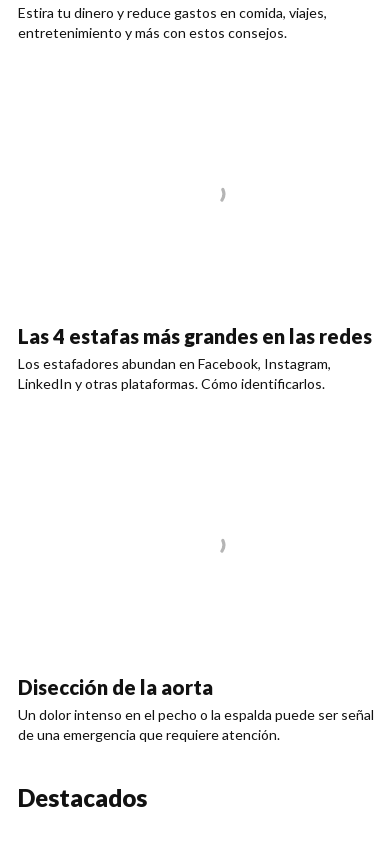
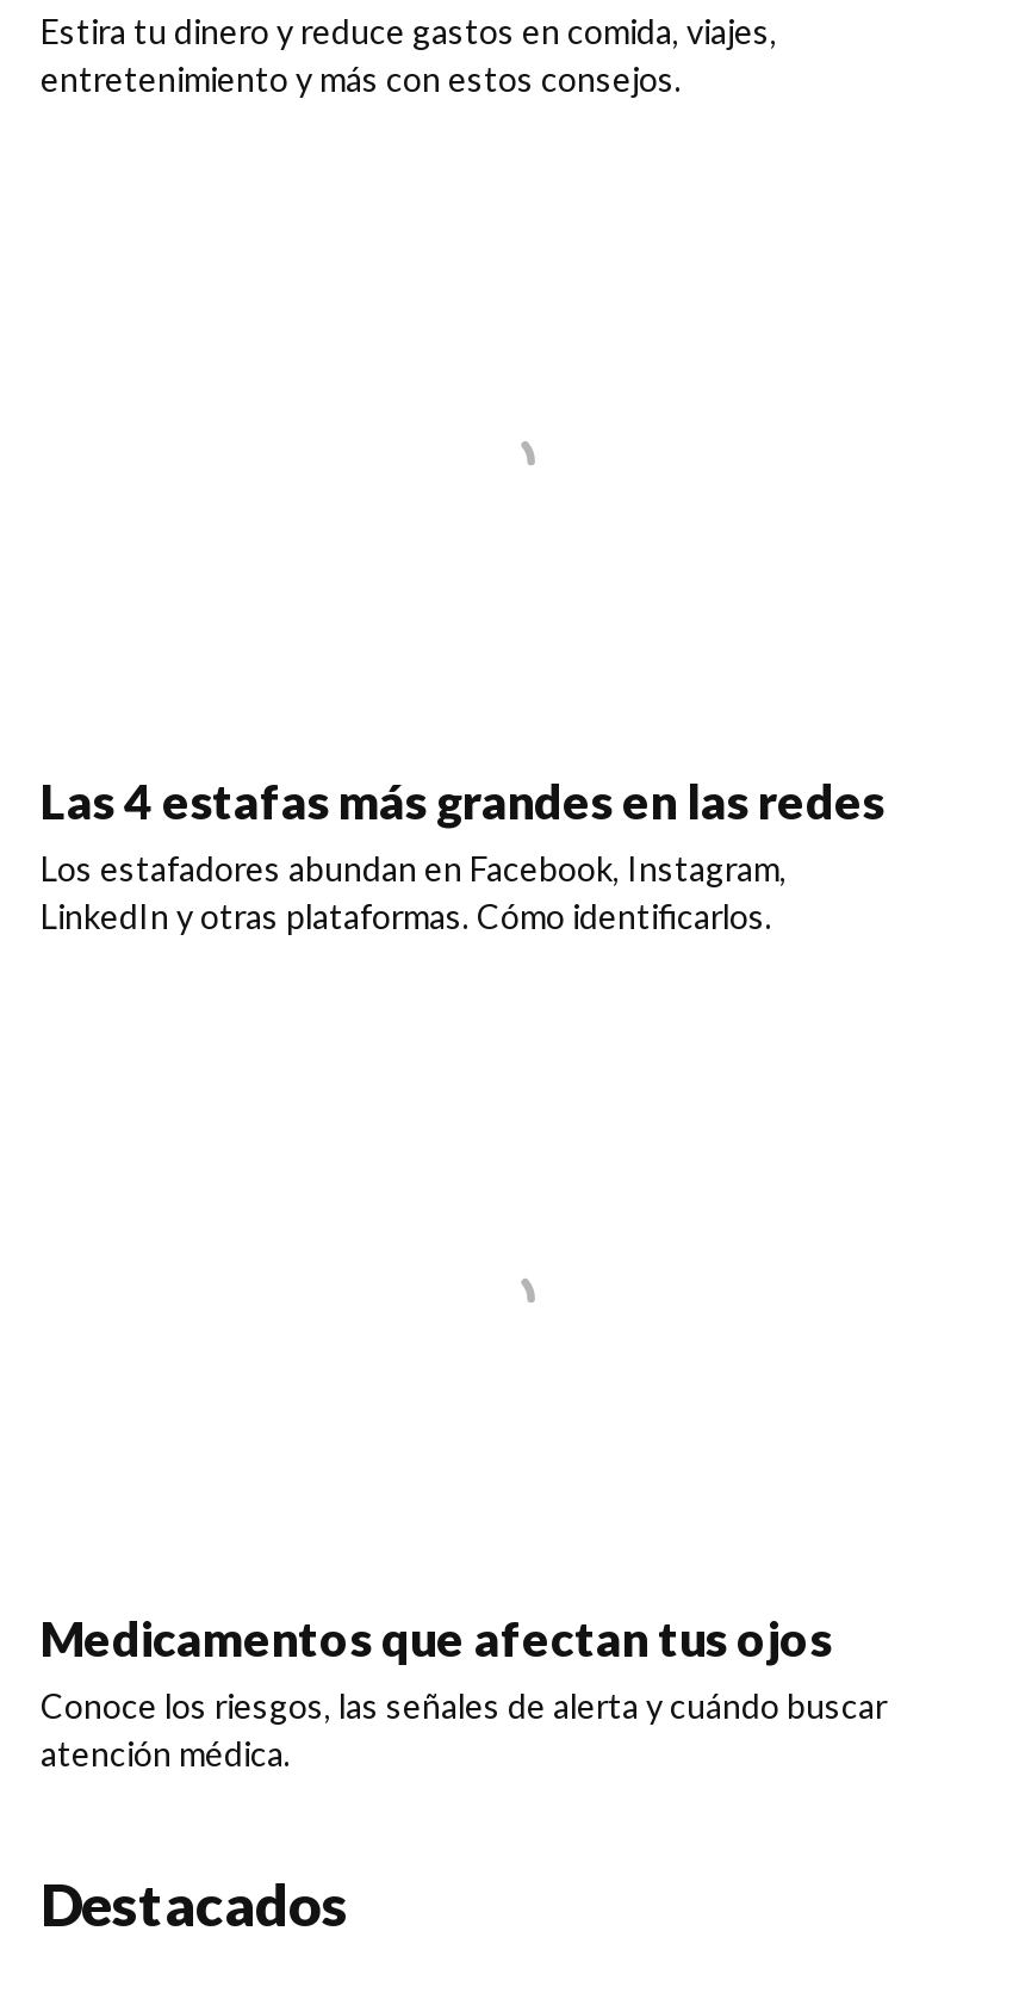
- Disección de la aorta
- Un dolor intenso en el pecho o la espalda puede ser señal
- de una emergencia que requiere atención.
+ Medicamentos que afectan tus ojos
+ Conoce los riesgos, las señales de alerta y cuándo buscar
+ atención médica.
